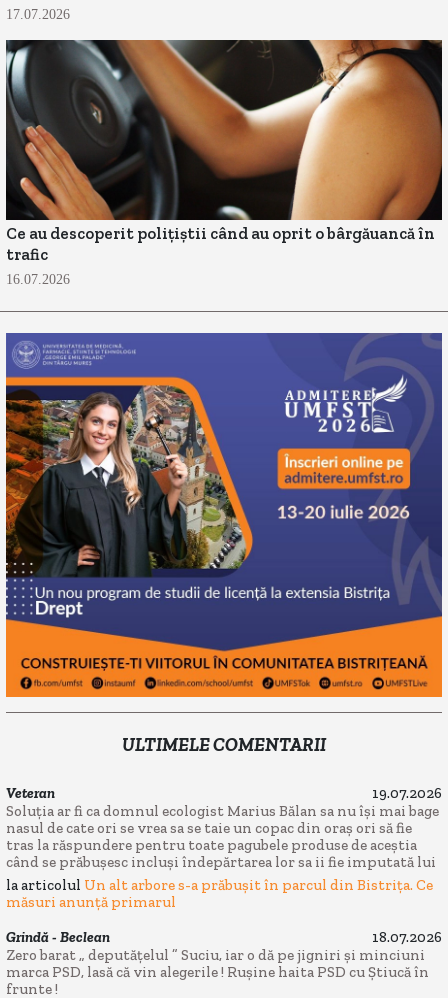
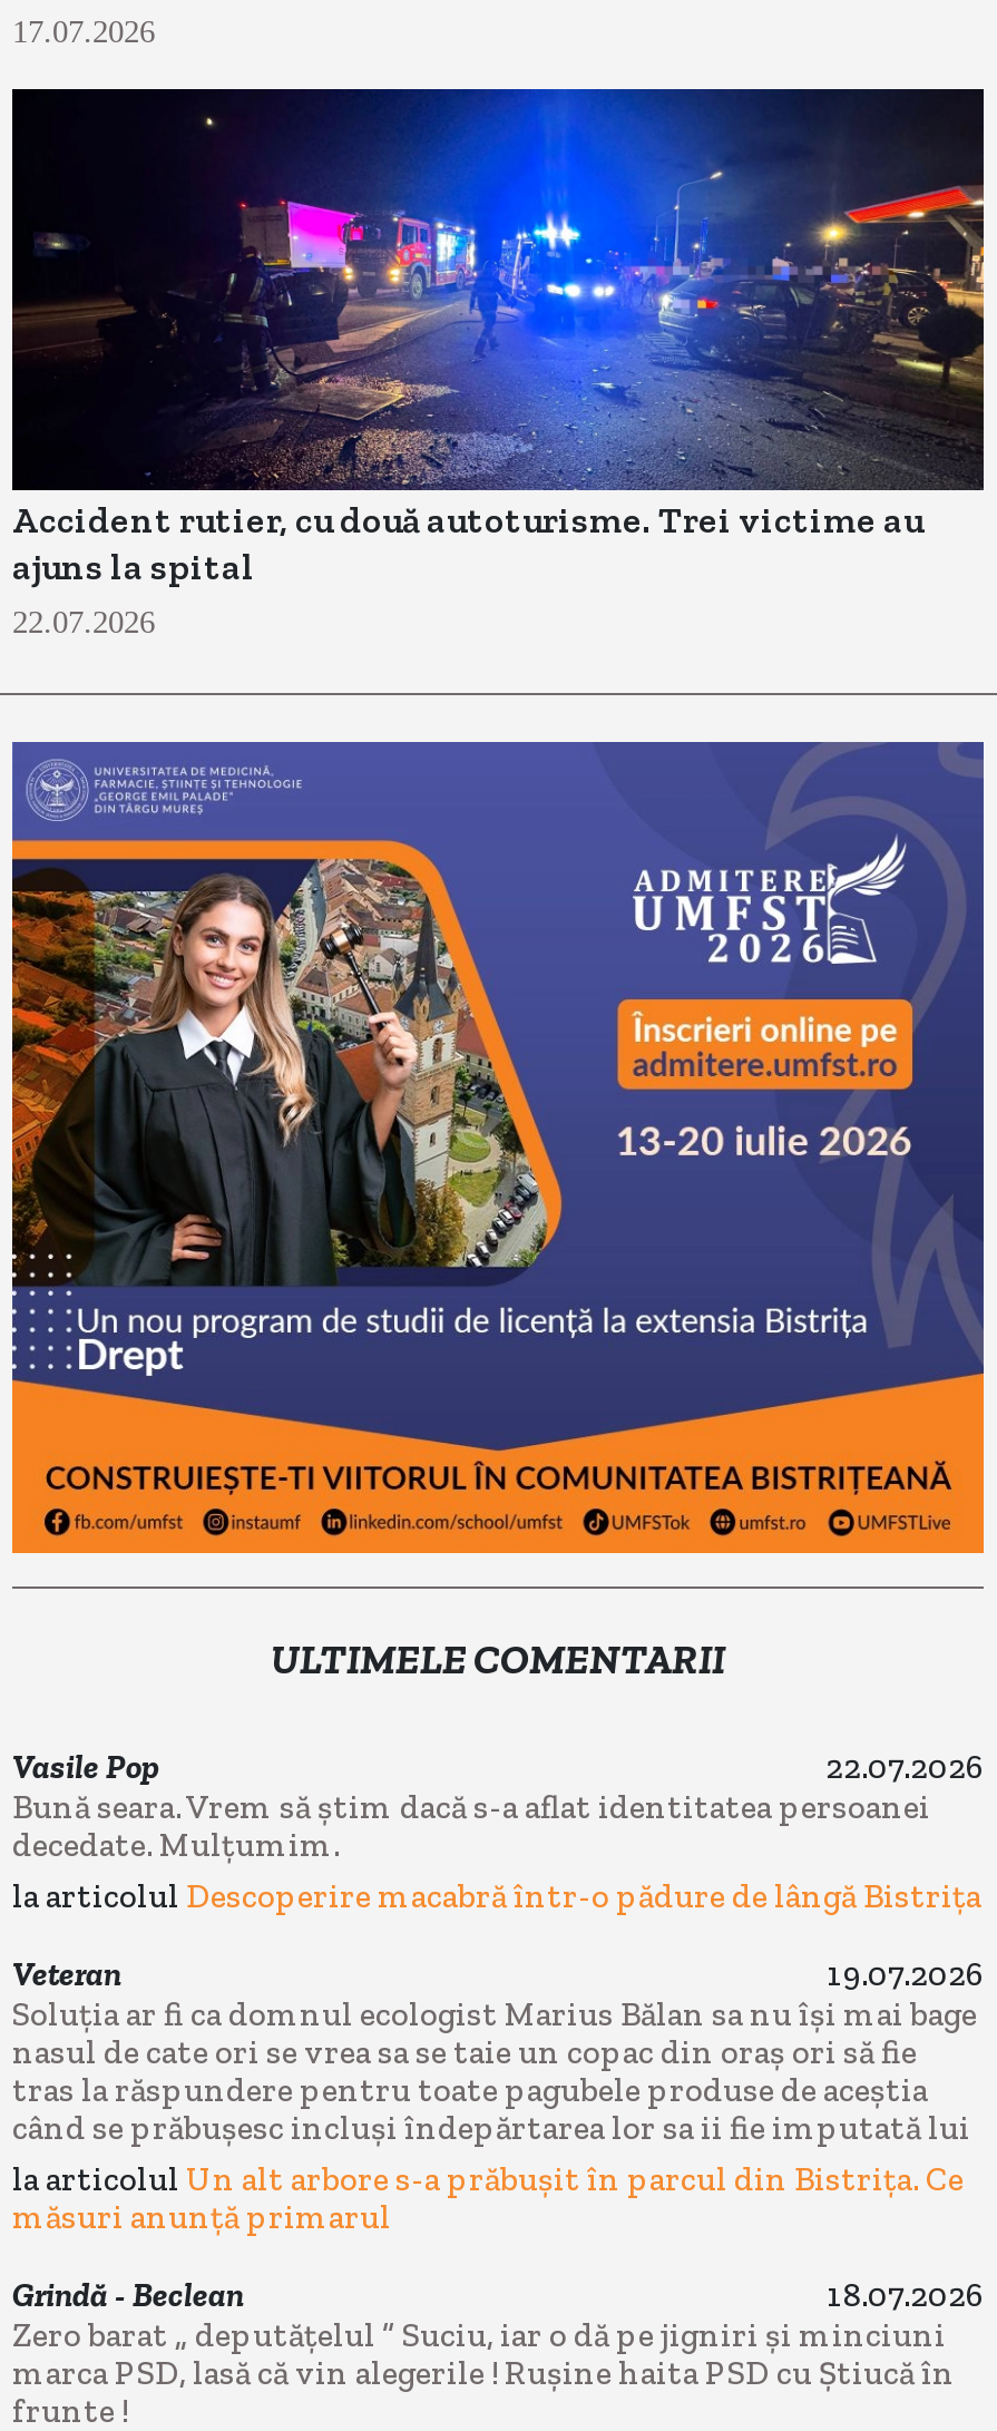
- [image]
- Ce au descoperit polițiștii când au oprit o bârgăuancă în
- trafic
- 16.07.2026
+ [image]
+ Accident rutier, cu două autoturisme. Trei victime au
+ ajuns la spital
+ 22.07.2026

+ Vasile Pop
+ 22.07.2026
+ Bună seara. Vrem să știm dacă s-a aflat identitatea persoanei
+ decedate. Mulțumim.
+ la articolul Descoperire macabră într-o pădure de lângă Bistrița
